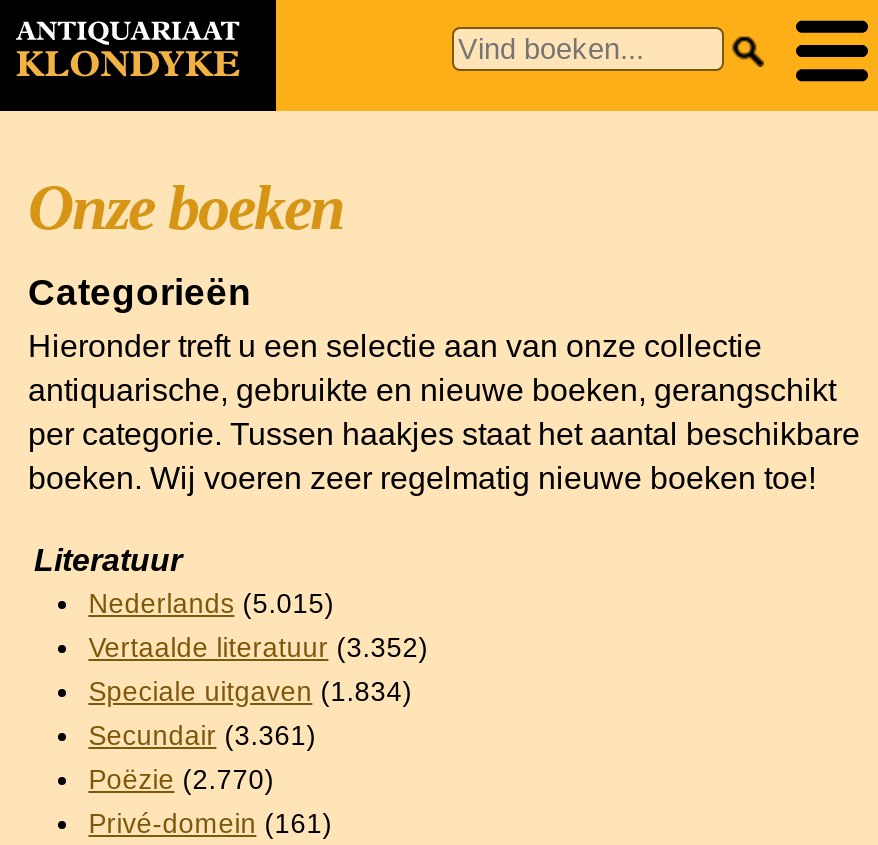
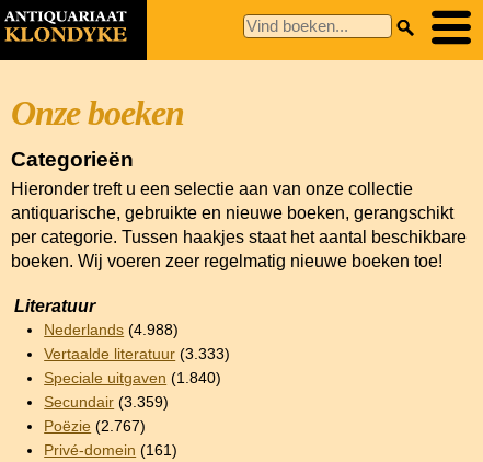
- Nederlands (5.015)
+ Nederlands (4.988)

- Vertaalde literatuur (3.352)
+ Vertaalde literatuur (3.333)

- Speciale uitgaven (1.834)
+ Speciale uitgaven (1.840)

- Secundair (3.361)
+ Secundair (3.359)

- Poëzie (2.770)
+ Poëzie (2.767)
